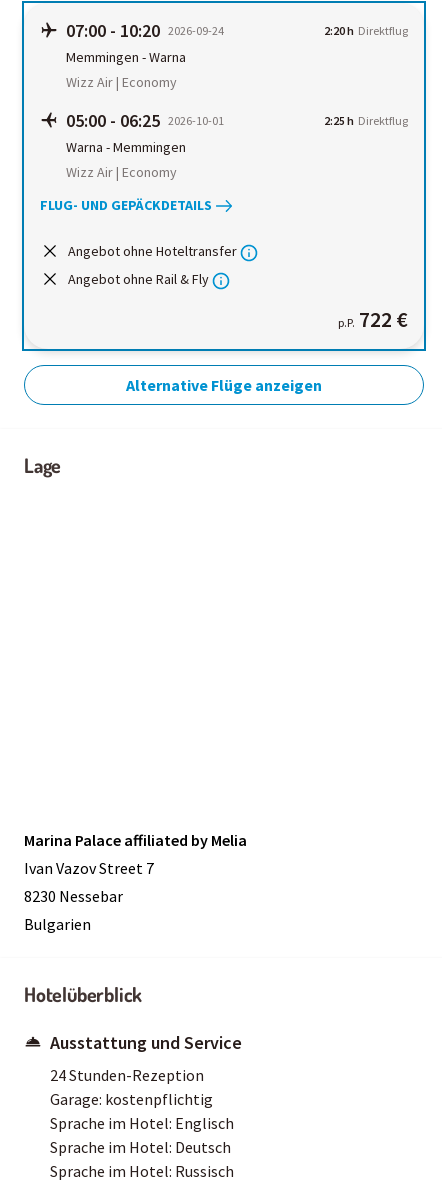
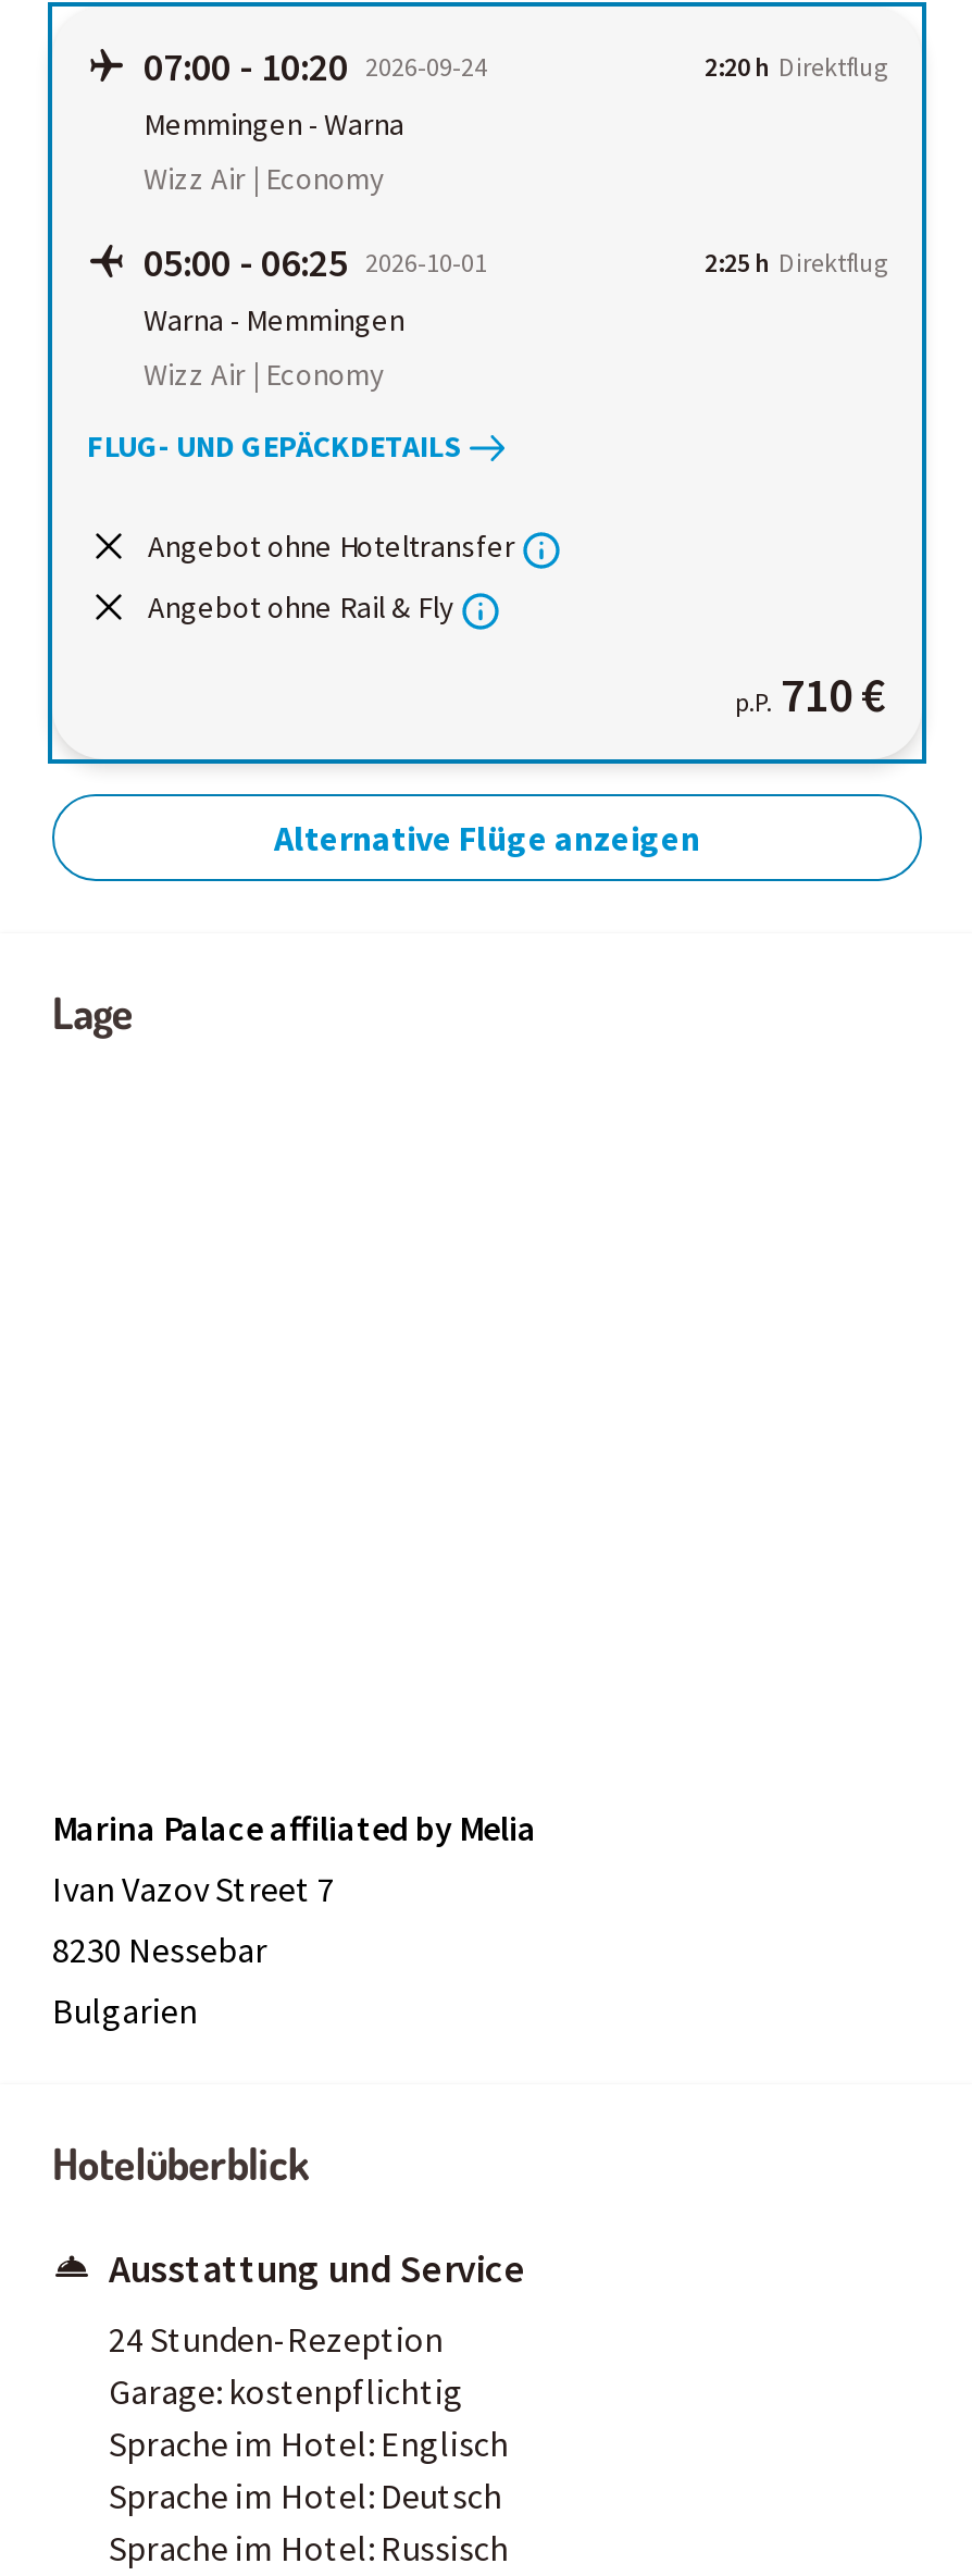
- p.P. 722 €
+ p.P. 710 €
